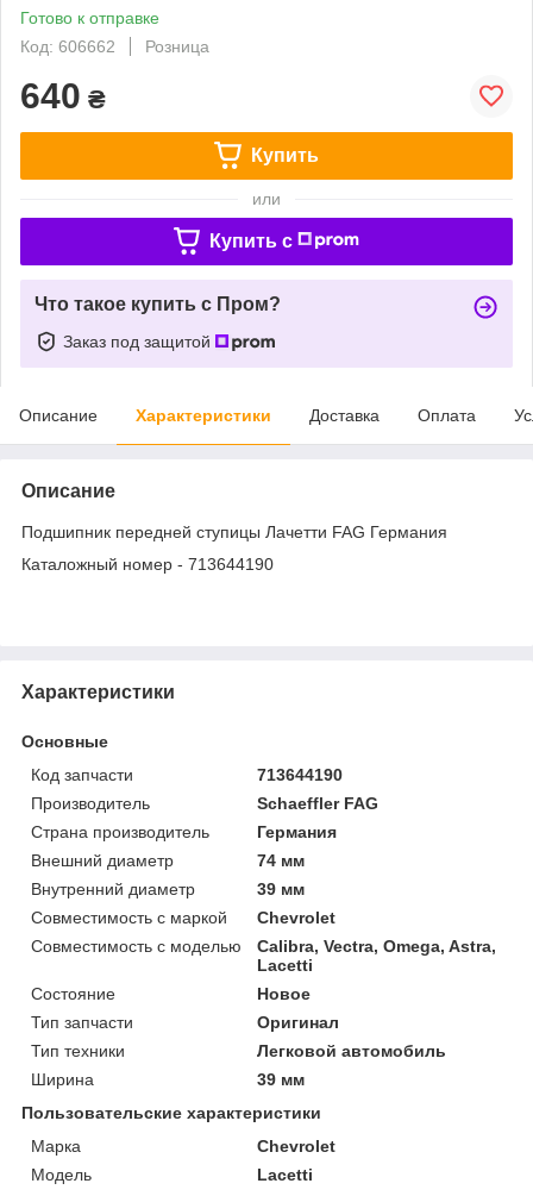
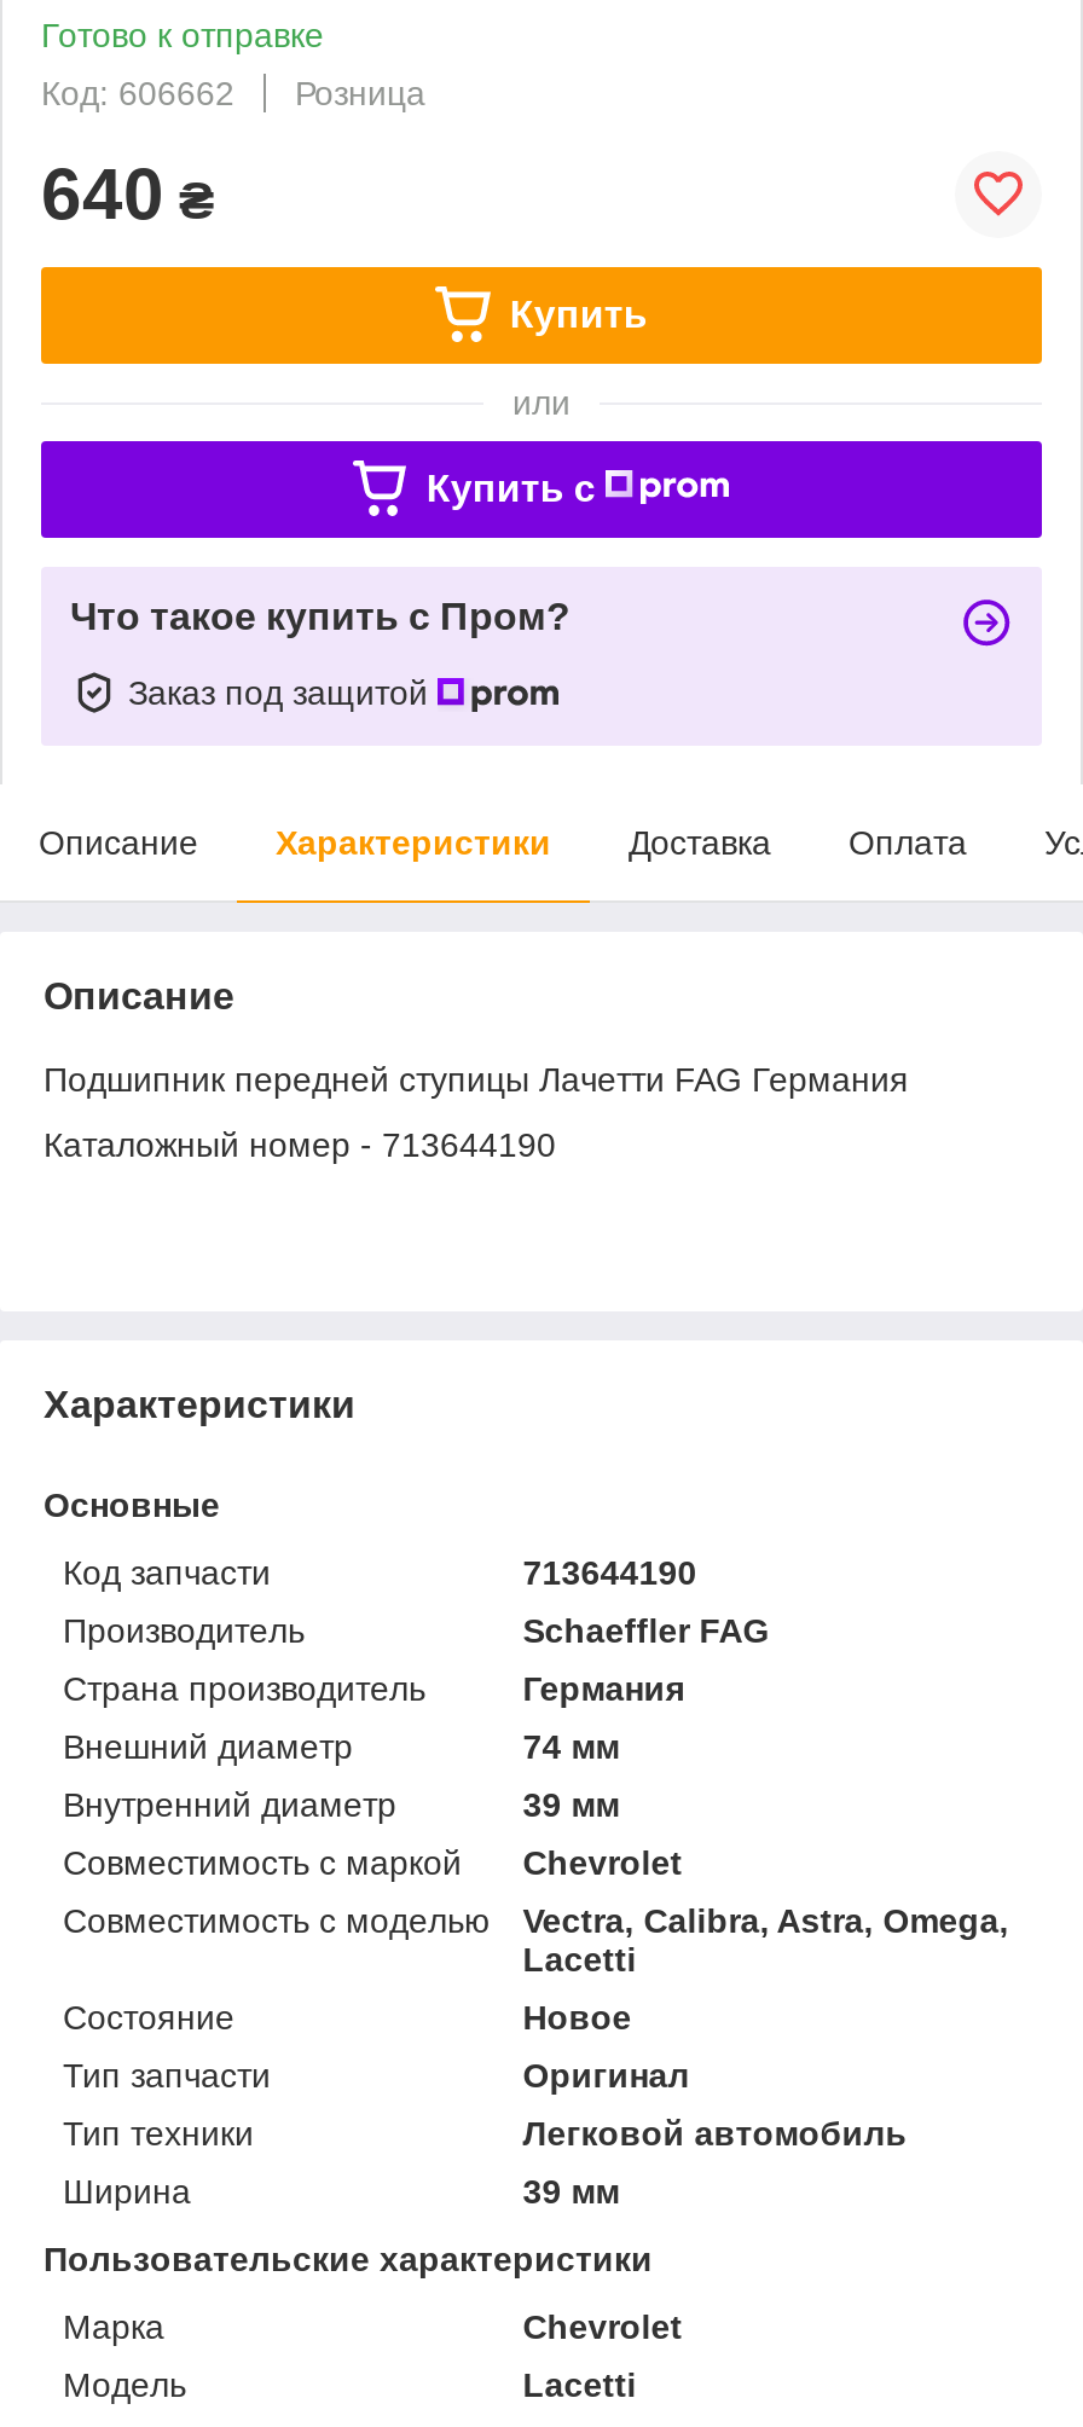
- Calibra, Vectra, Omega, Astra,
+ Vectra, Calibra, Astra, Omega,
